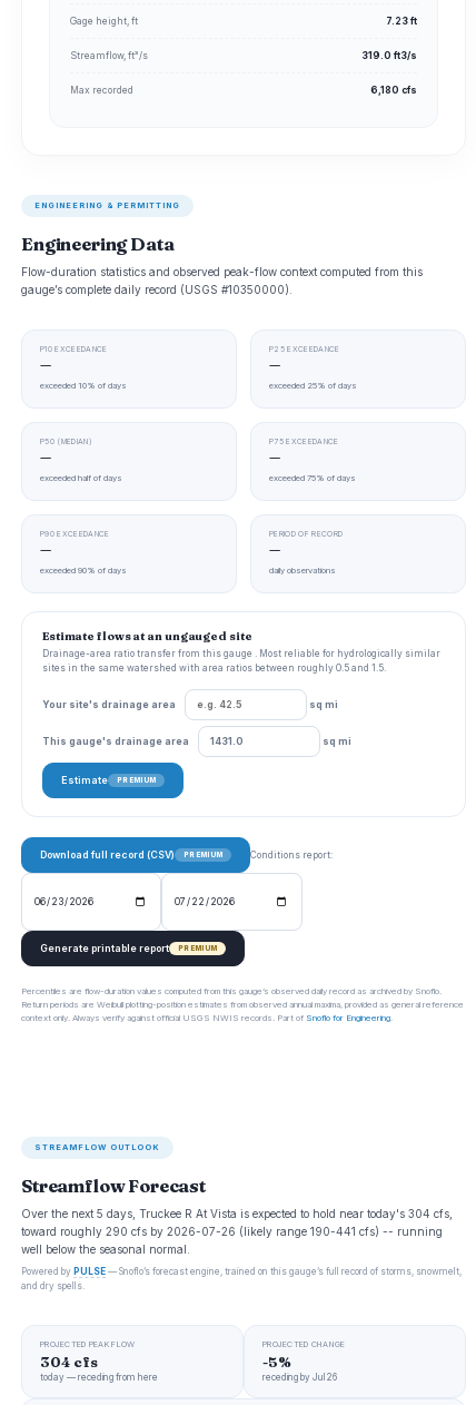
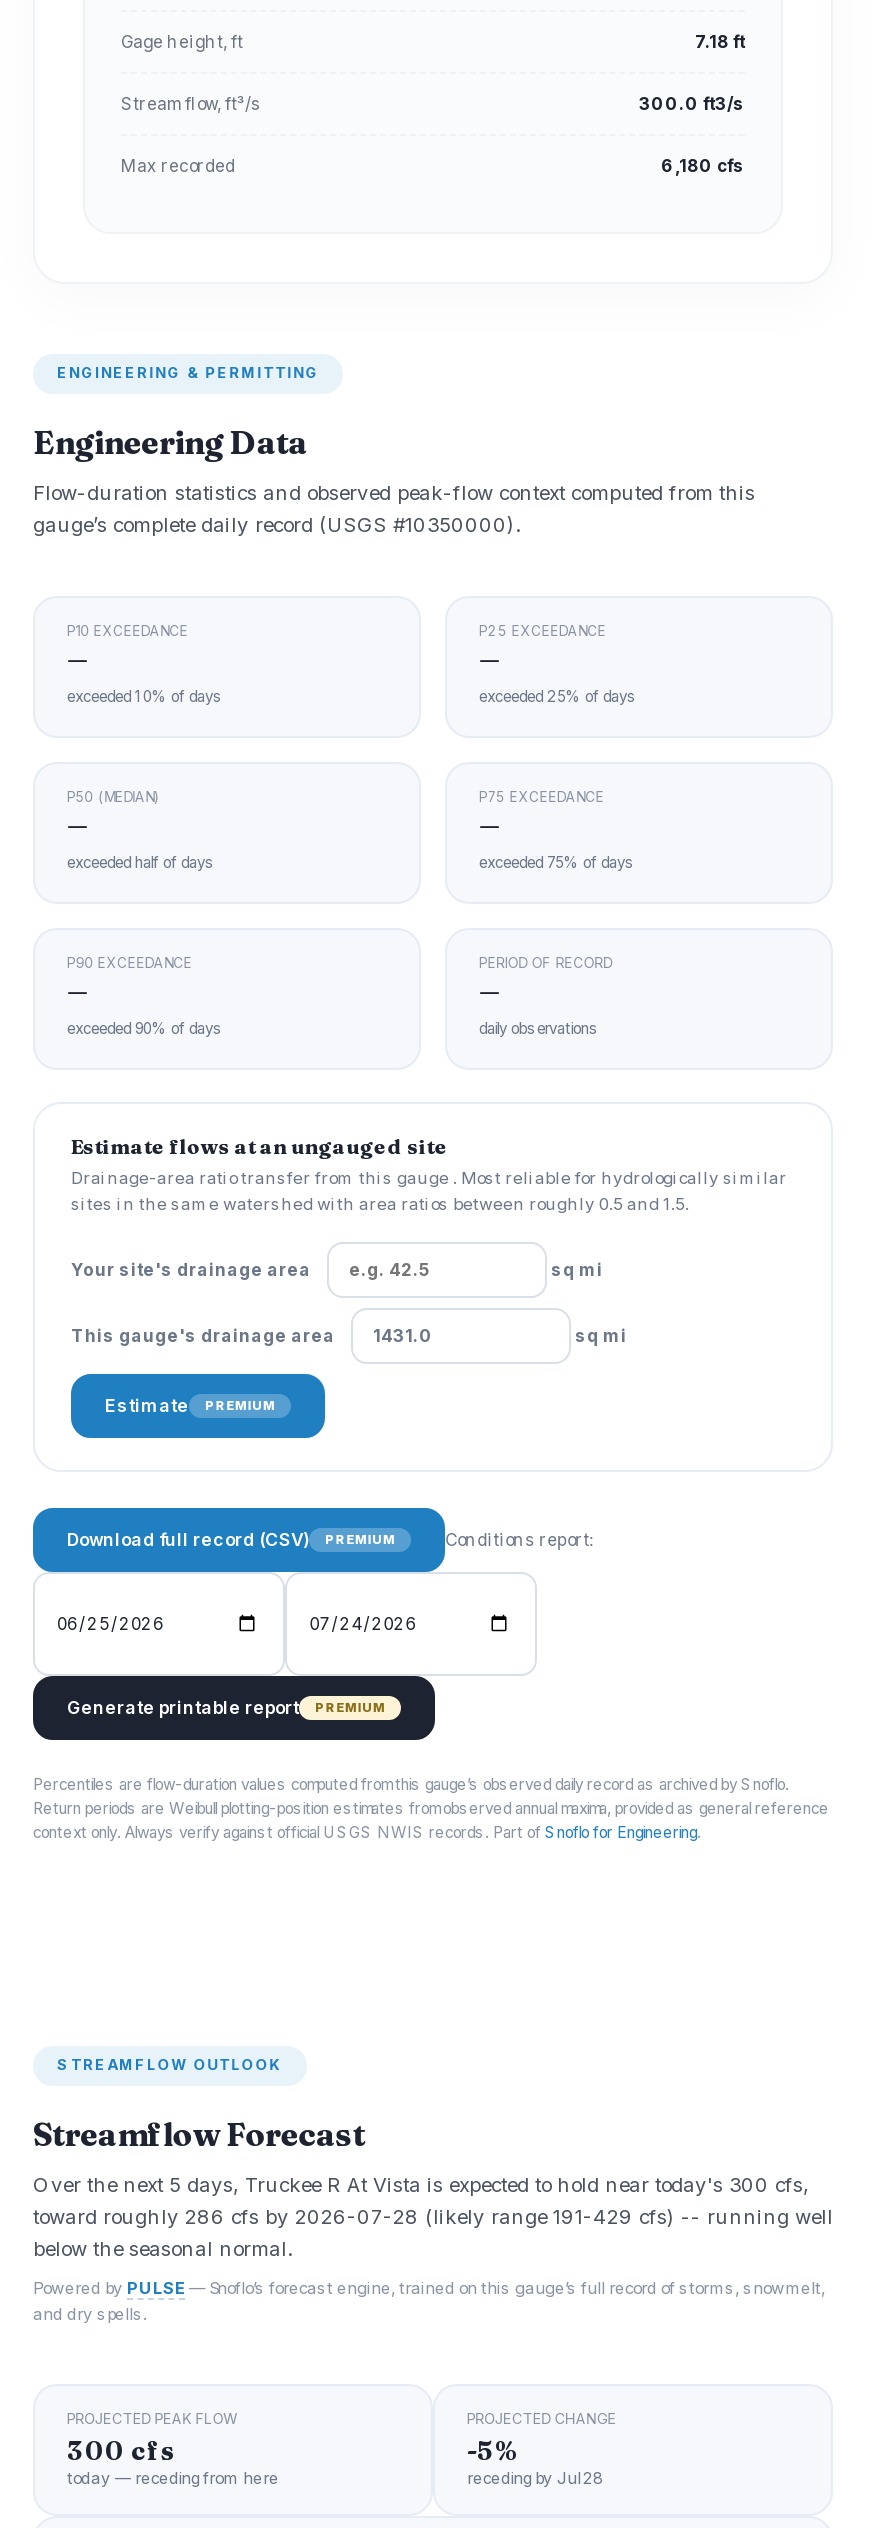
- 7.23 ft
+ 7.18 ft

- 319.0 ft3/s
+ 300.0 ft3/s

- Over the next 5 days, Truckee R At Vista is expected to hold near today's 304 cfs,
- toward roughly 290 cfs by 2026-07-26 (likely range 190-441 cfs) -- running
- well below the seasonal normal.
+ Over the next 5 days, Truckee R At Vista is expected to hold near today's 300 cfs,
+ toward roughly 286 cfs by 2026-07-28 (likely range 191-429 cfs) -- running well
+ below the seasonal normal.

- 304 cfs
+ 300 cfs

- receding by Jul 26
+ receding by Jul 28
